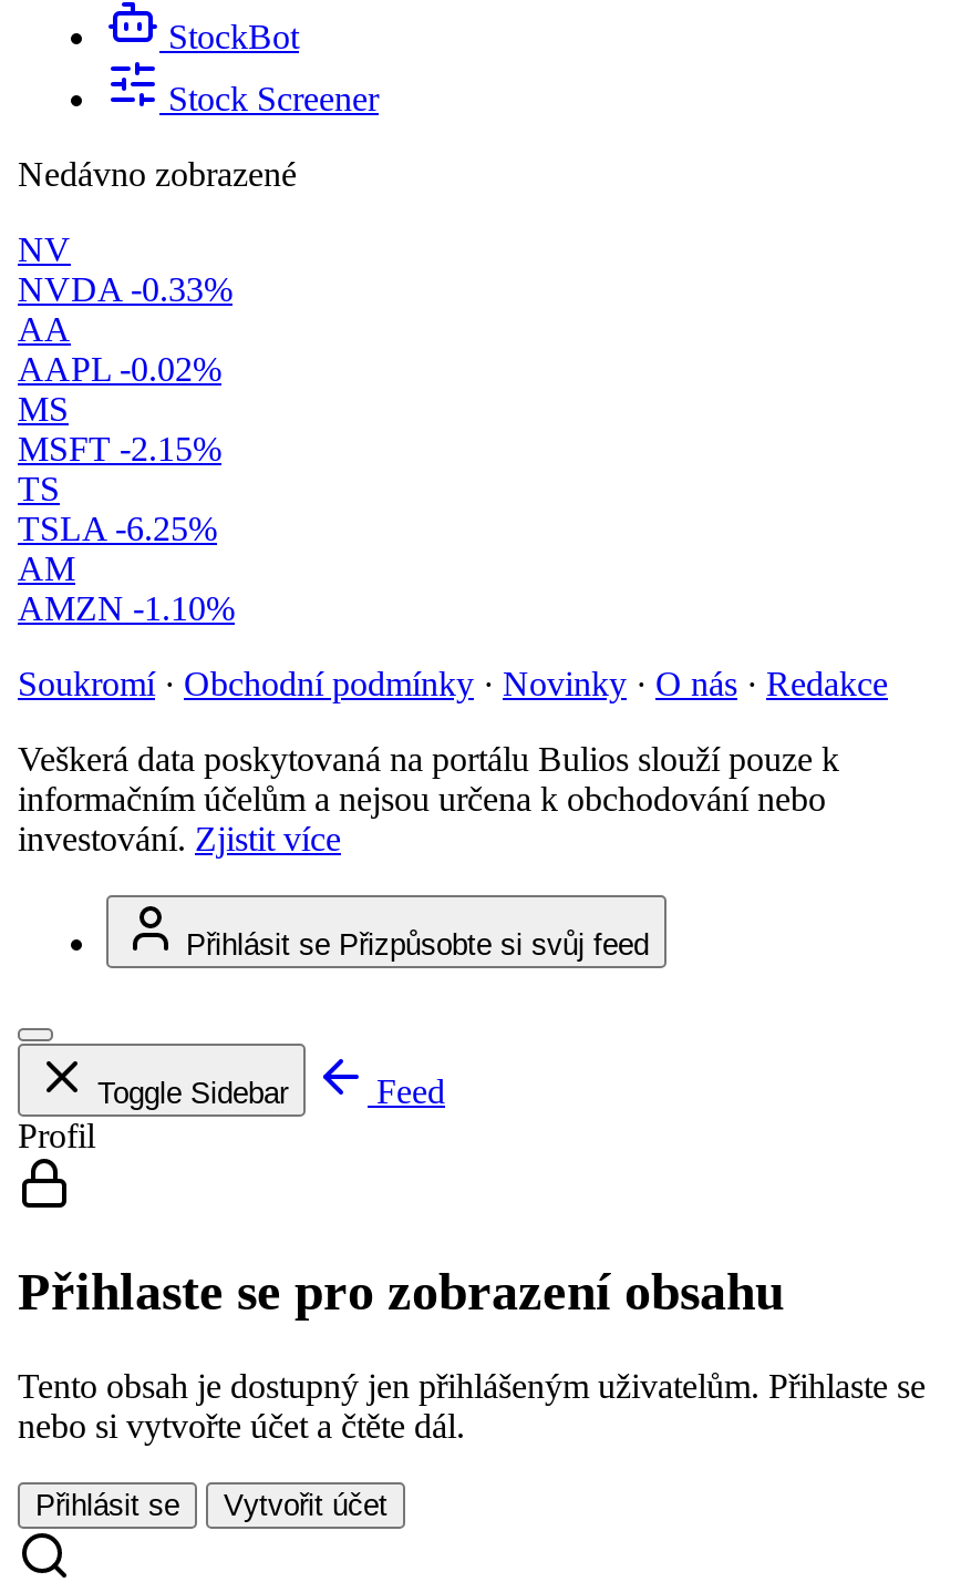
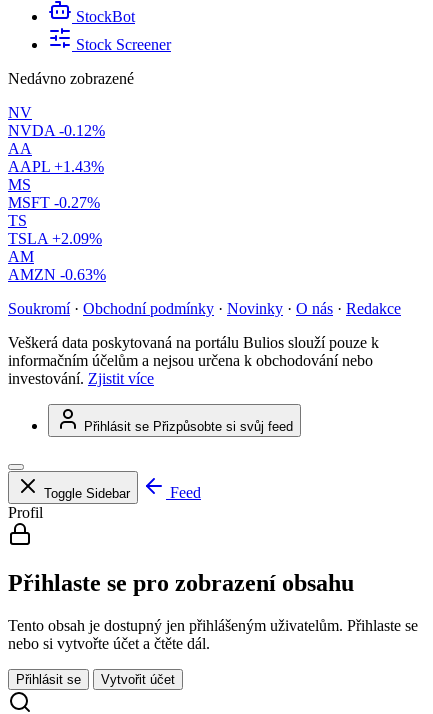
- NVDA -0.33%
+ NVDA -0.12%

- AAPL -0.02%
+ AAPL +1.43%

- MSFT -2.15%
+ MSFT -0.27%

- TSLA -6.25%
+ TSLA +2.09%

- AMZN -1.10%
+ AMZN -0.63%
